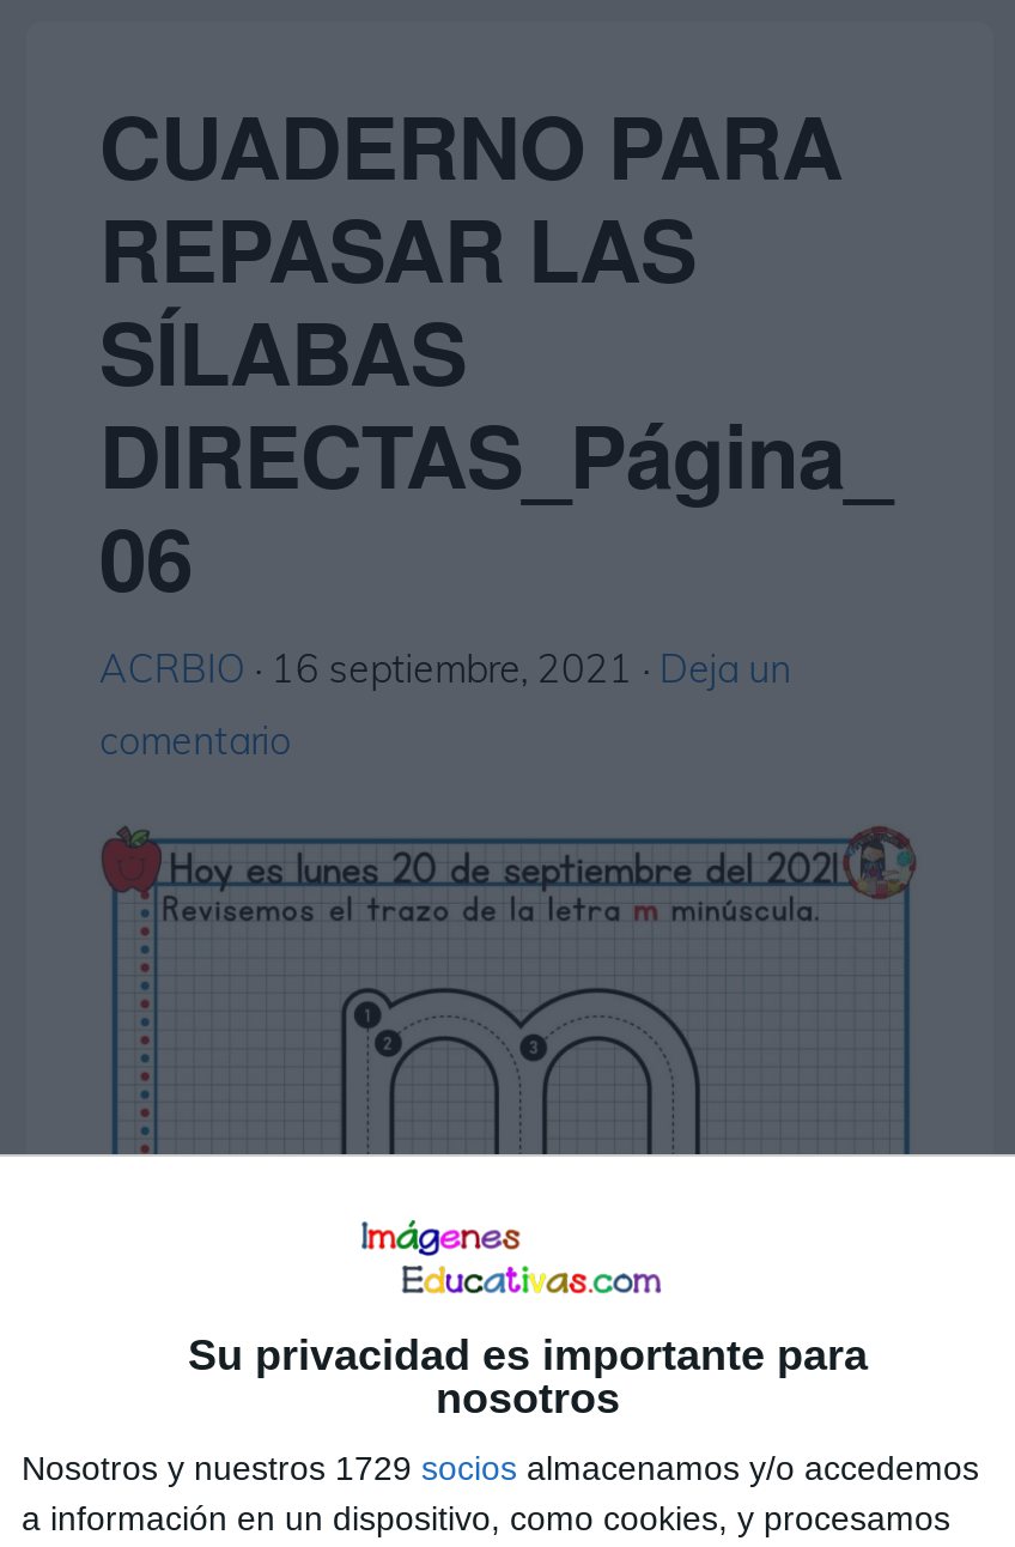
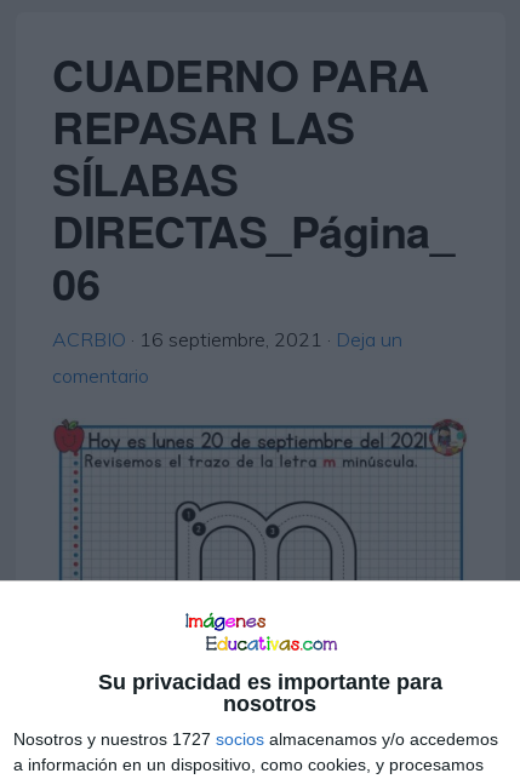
- Nosotros y nuestros 1729 socios almacenamos y/o accedemos
+ Nosotros y nuestros 1727 socios almacenamos y/o accedemos
